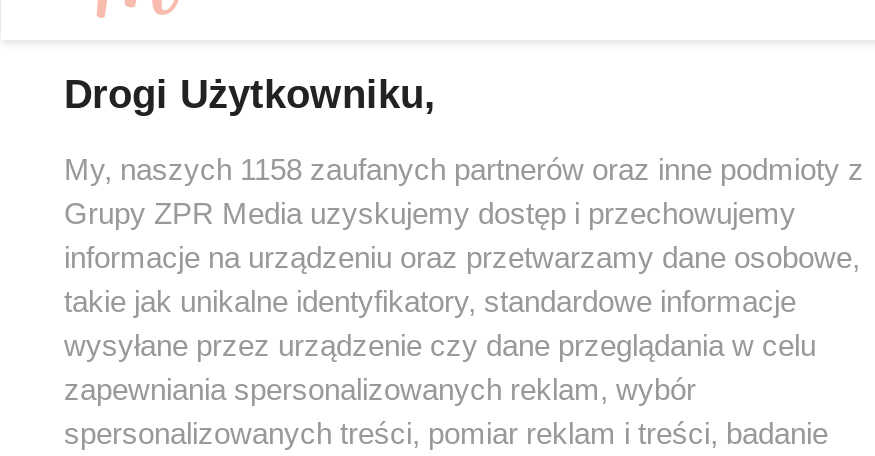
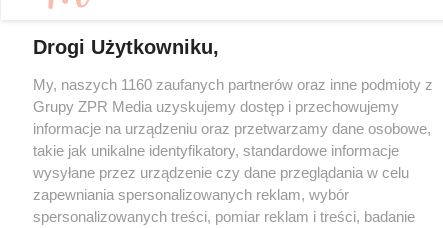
- My, naszych 1158 zaufanych partnerów oraz inne podmioty z
+ My, naszych 1160 zaufanych partnerów oraz inne podmioty z
